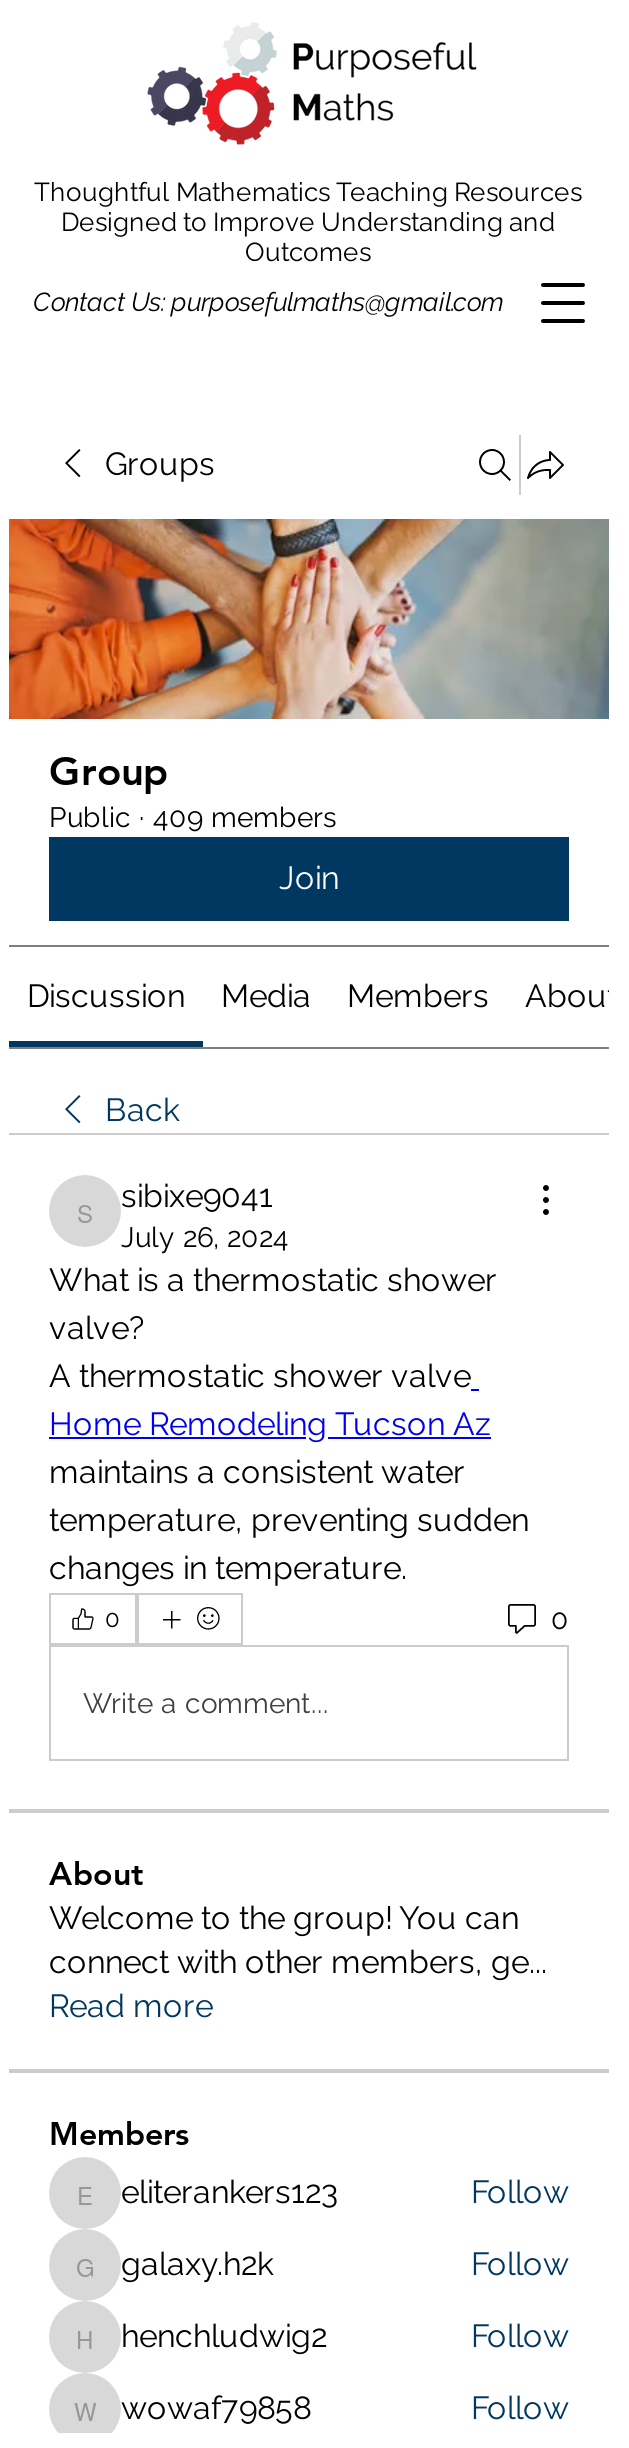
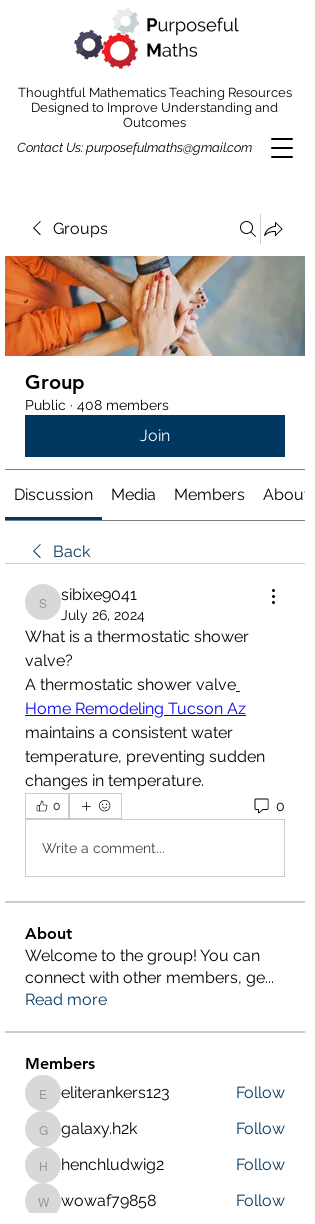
- Public · 409 members
+ Public · 408 members
